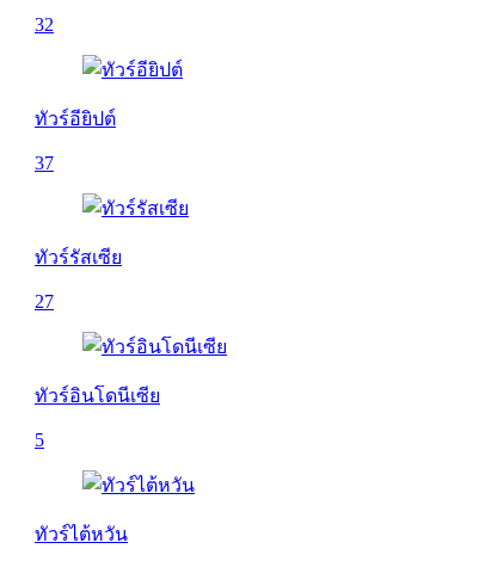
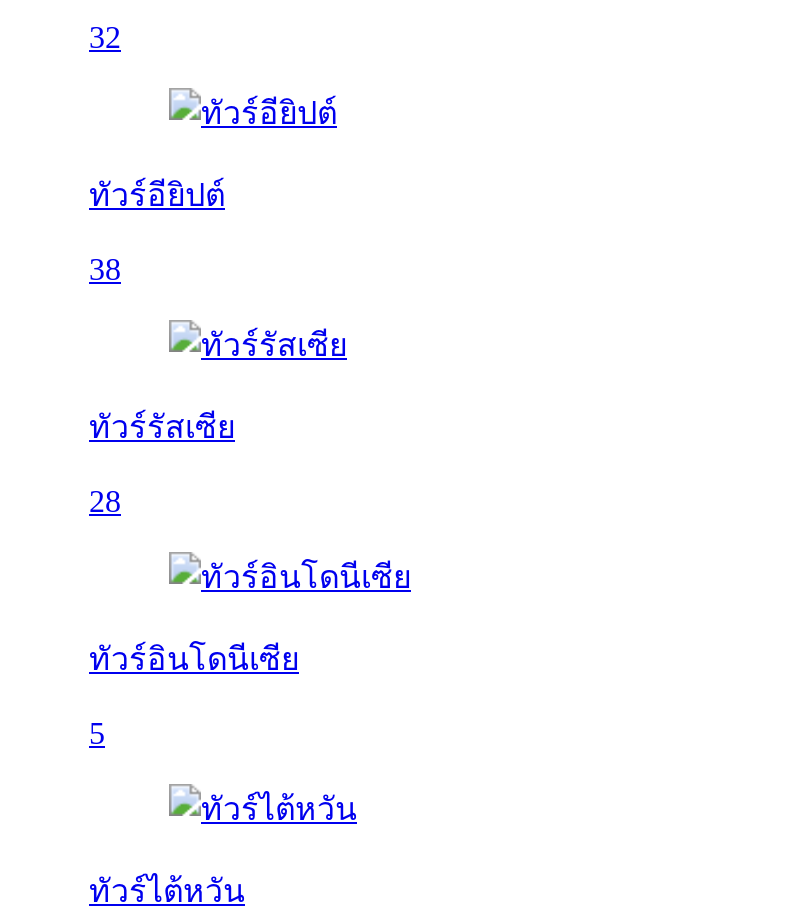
- 37
+ 38

- 27
+ 28
